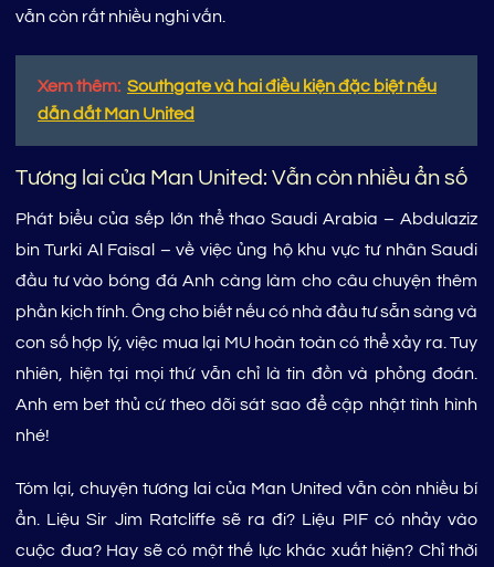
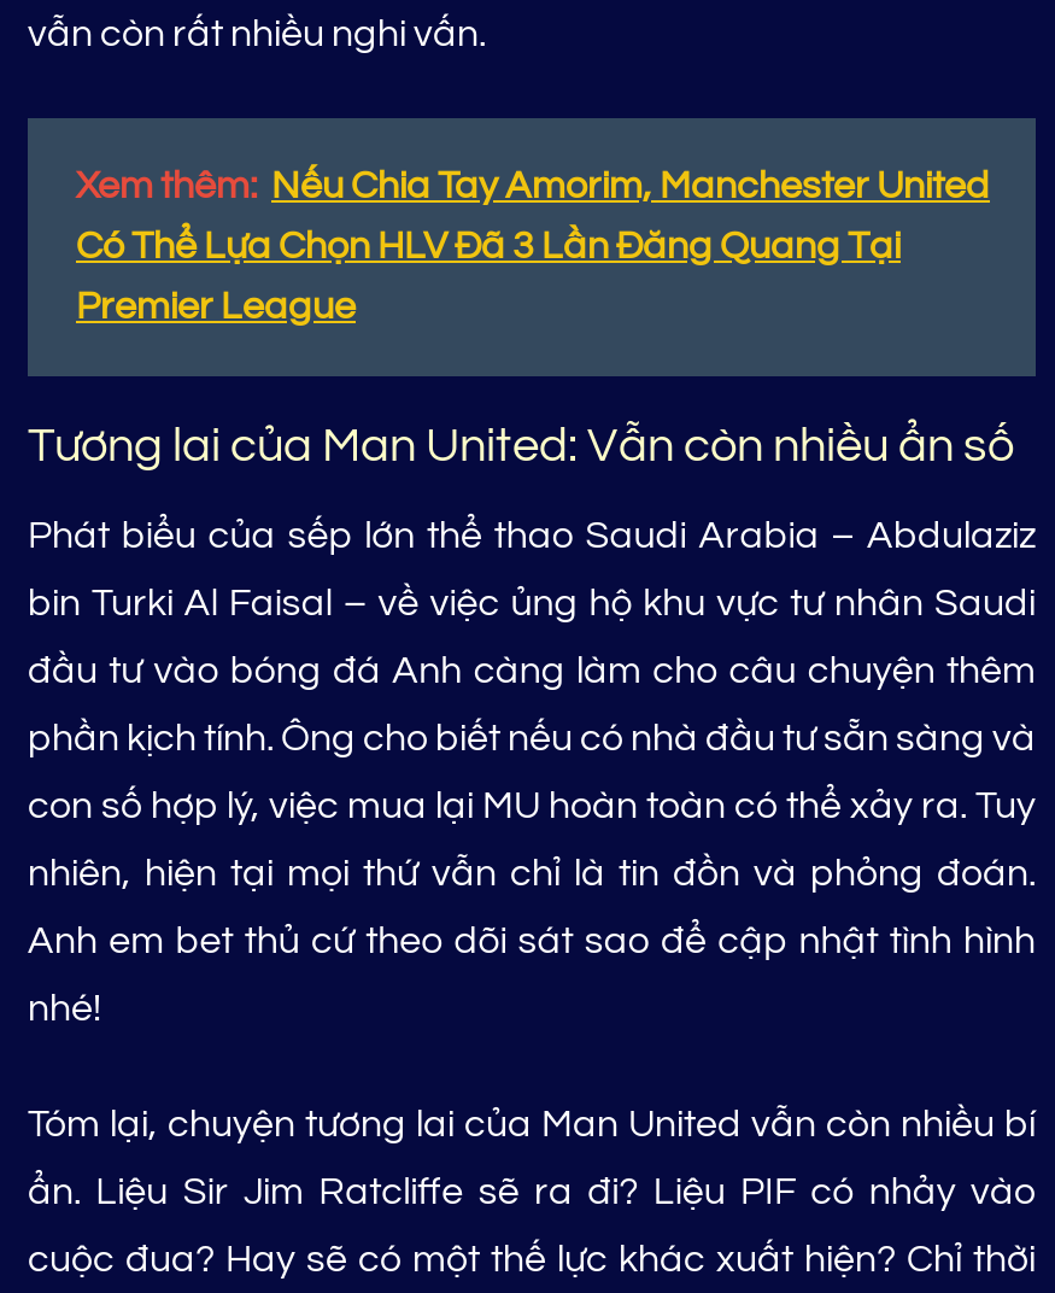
- Xem thêm: Southgate và hai điều kiện đặc biệt nếu
- dẫn dắt Man United
+ Xem thêm: Nếu Chia Tay Amorim, Manchester United
+ Có Thể Lựa Chọn HLV Đã 3 Lần Đăng Quang Tại
+ Premier League
